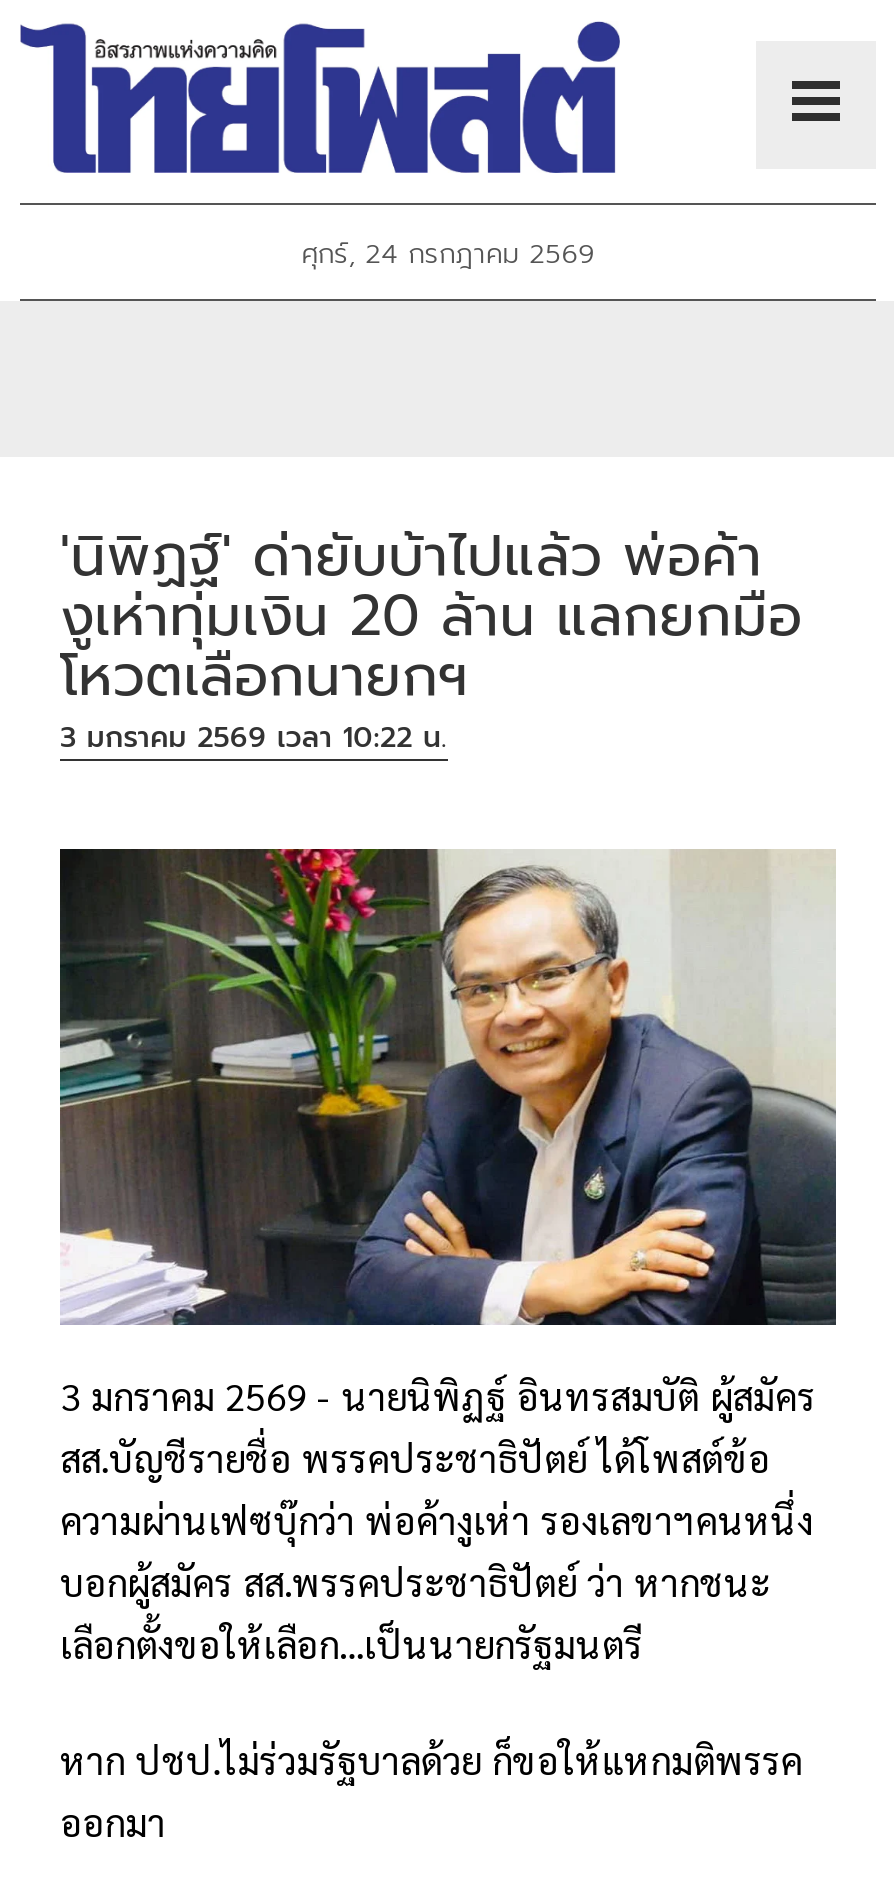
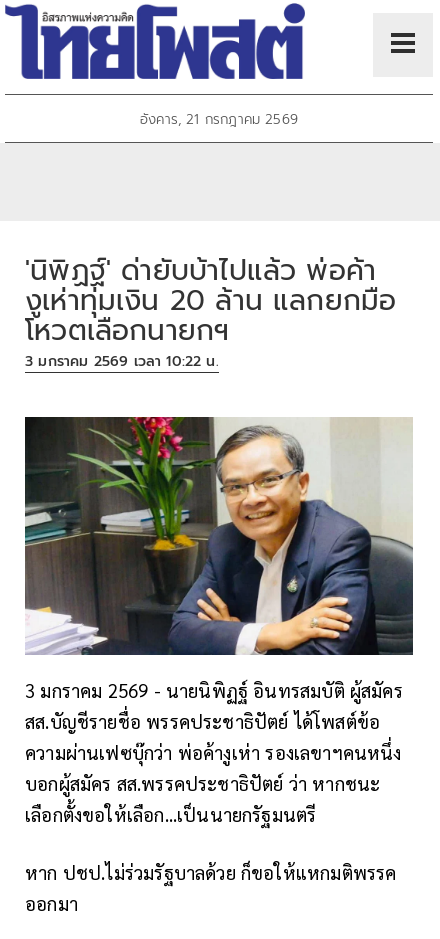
- ศุกร์, 24 กรกฎาคม 2569
+ อังคาร, 21 กรกฎาคม 2569
